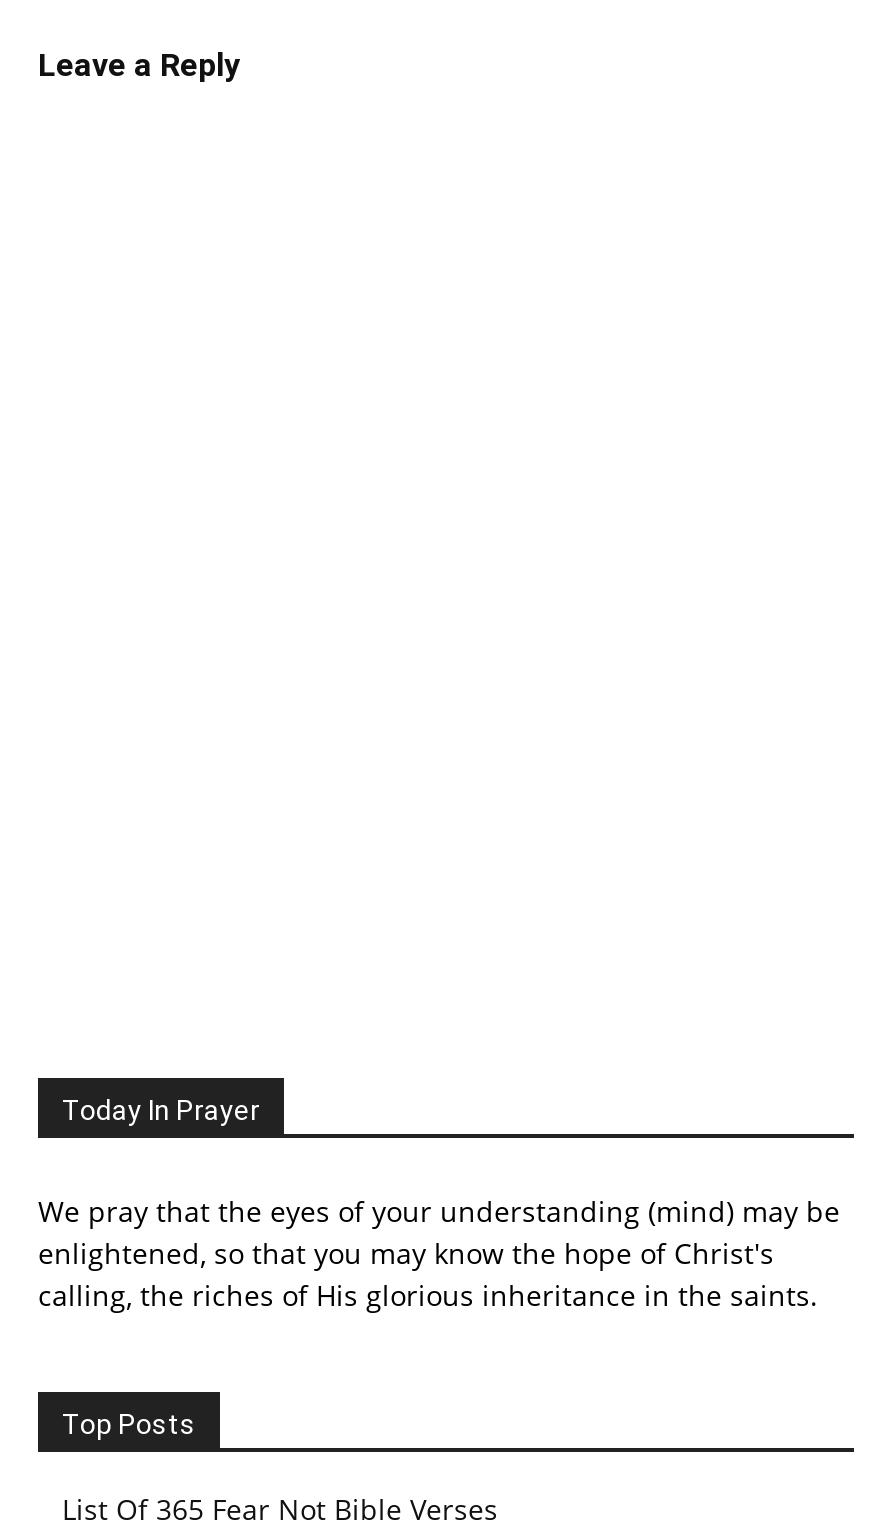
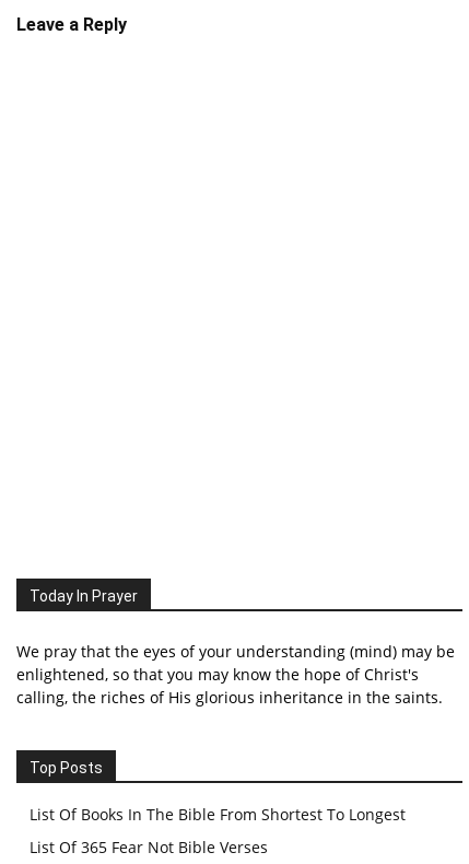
+ List Of Books In The Bible From Shortest To Longest
